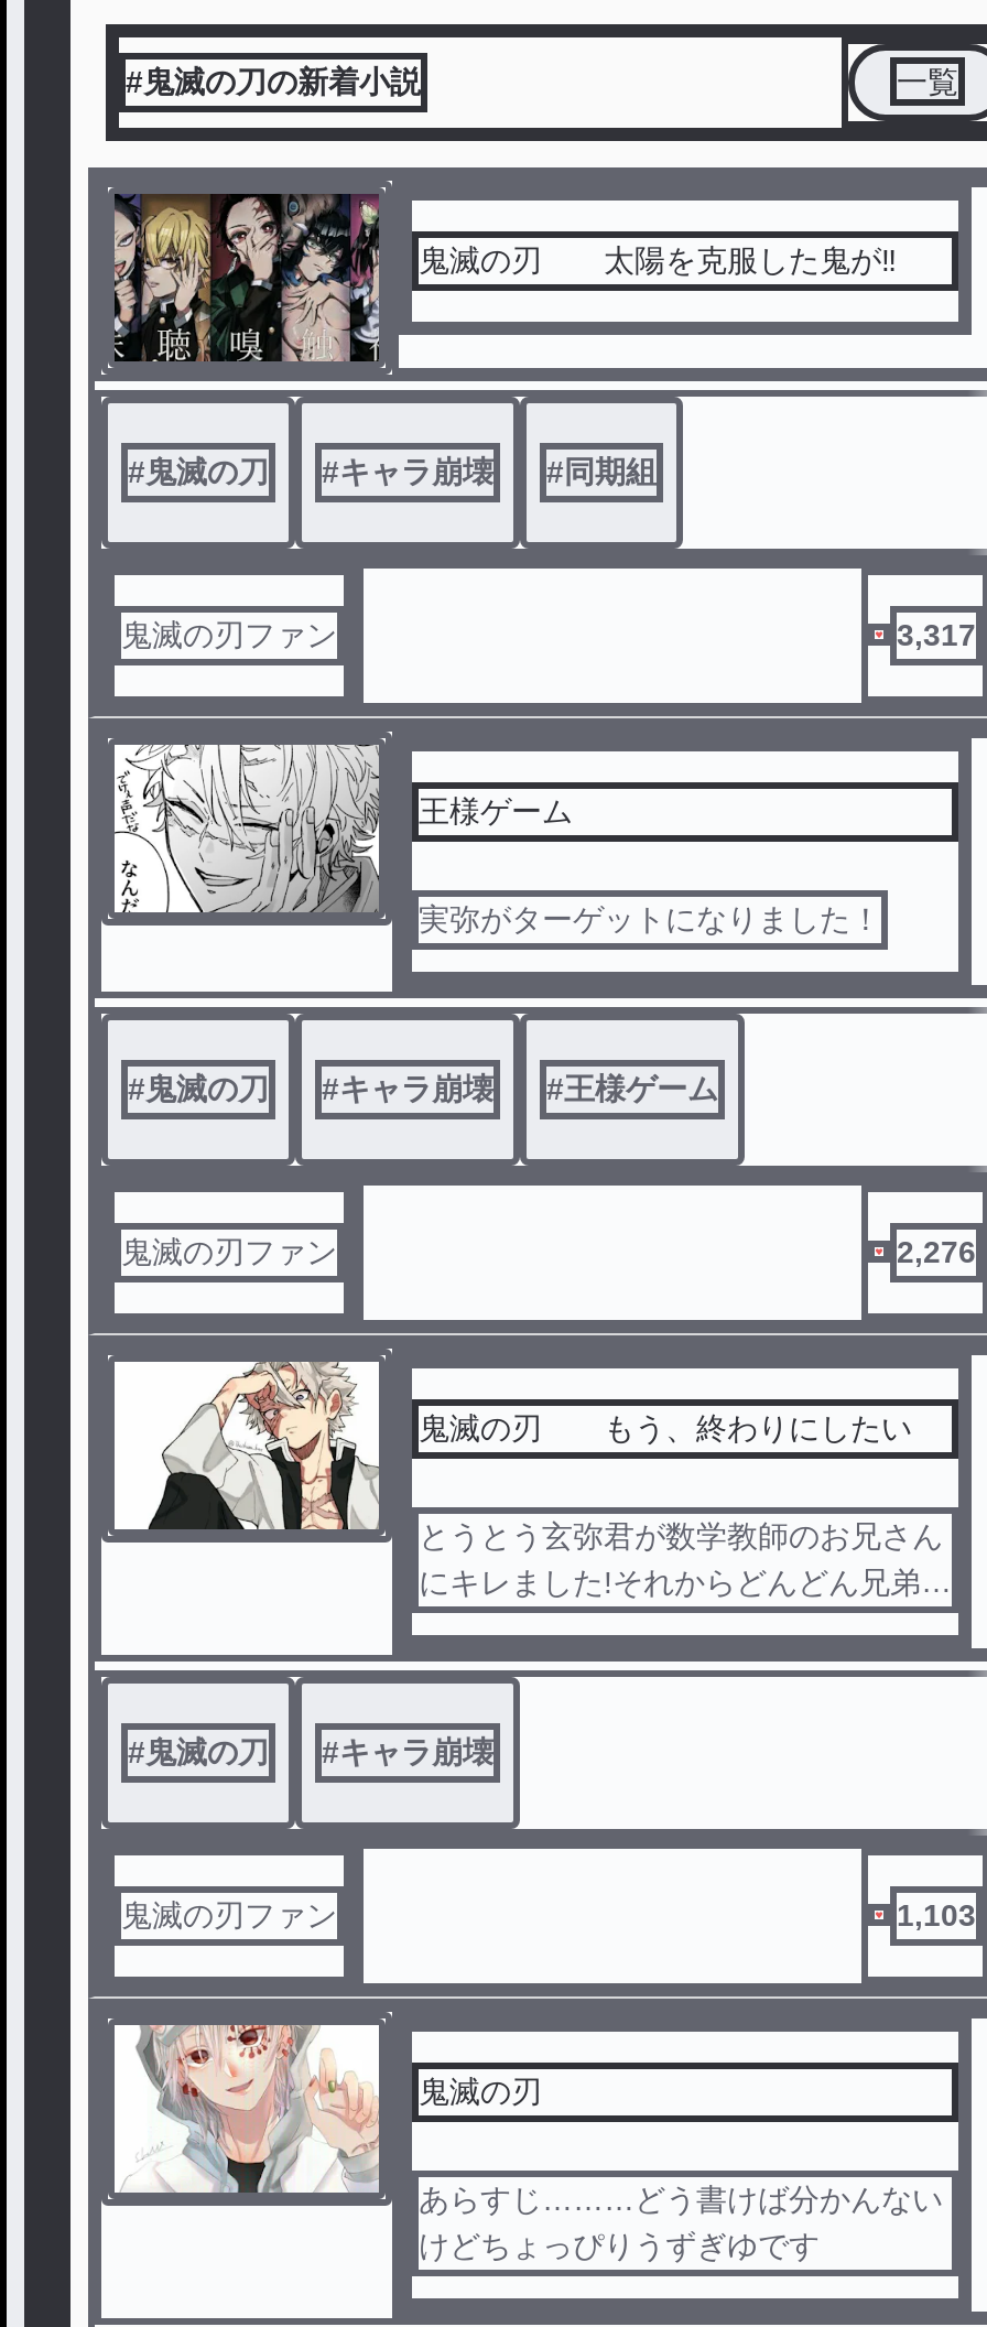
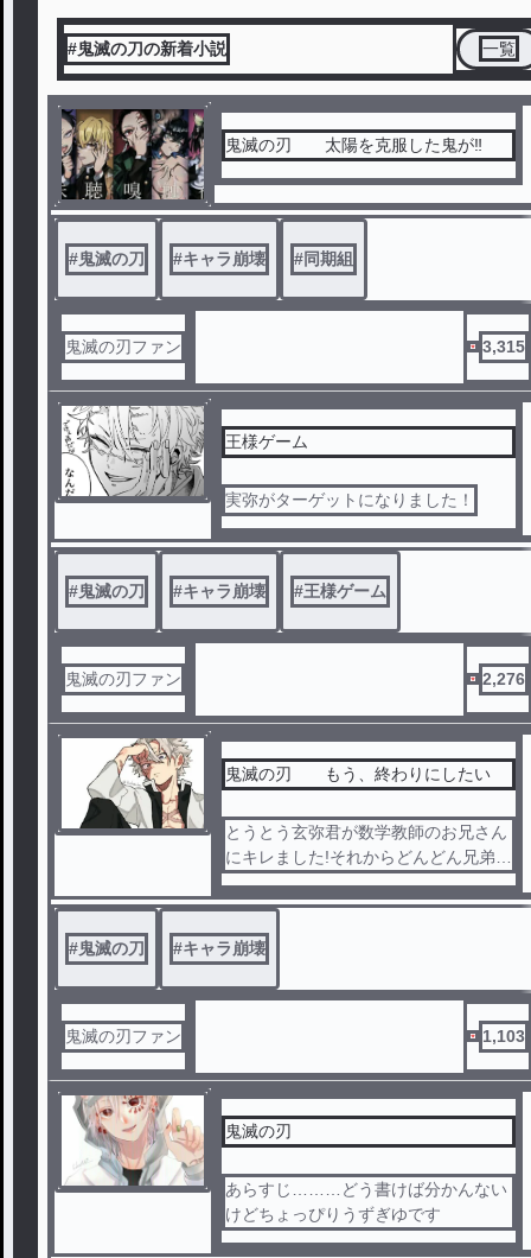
- 3,317
+ 3,315
